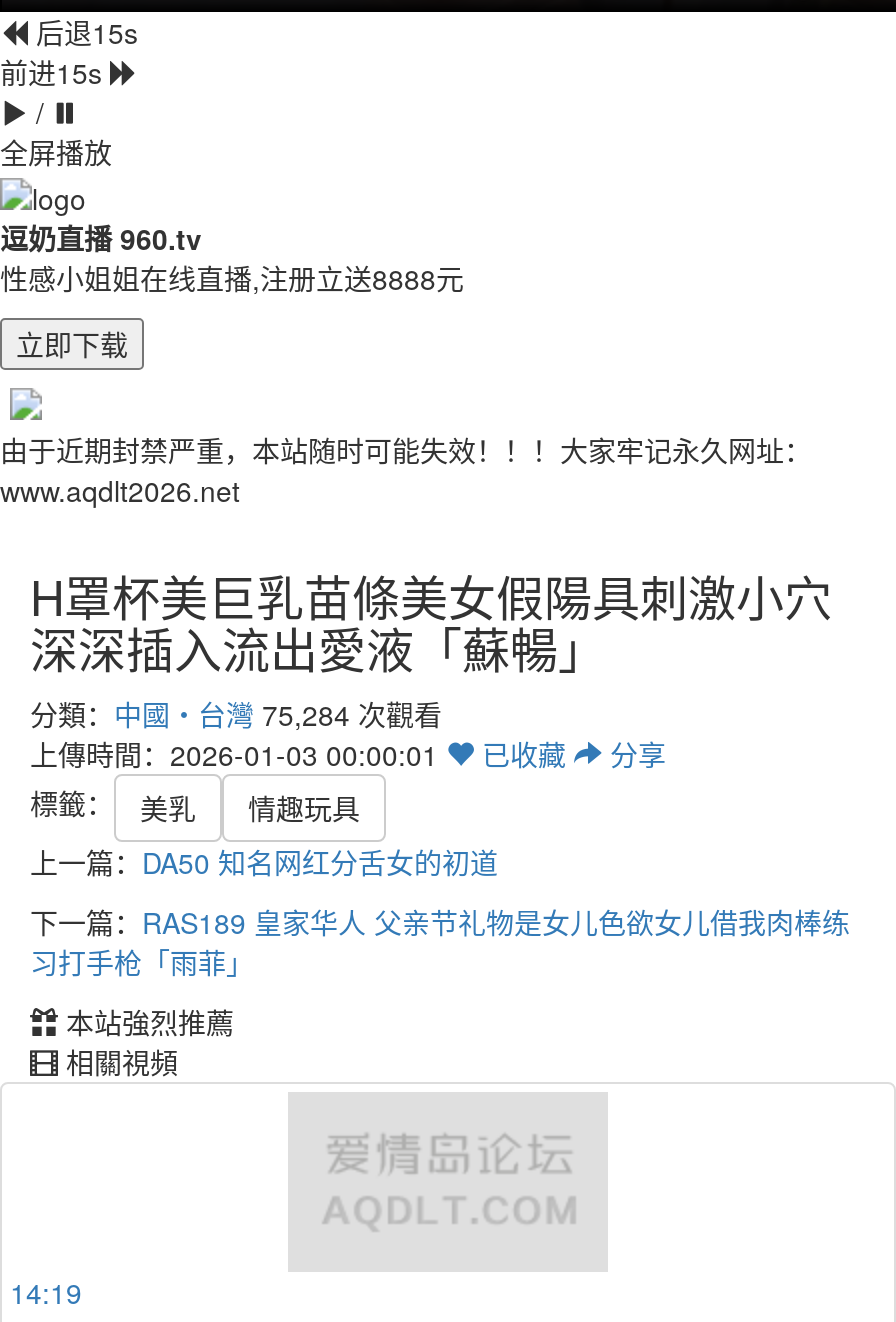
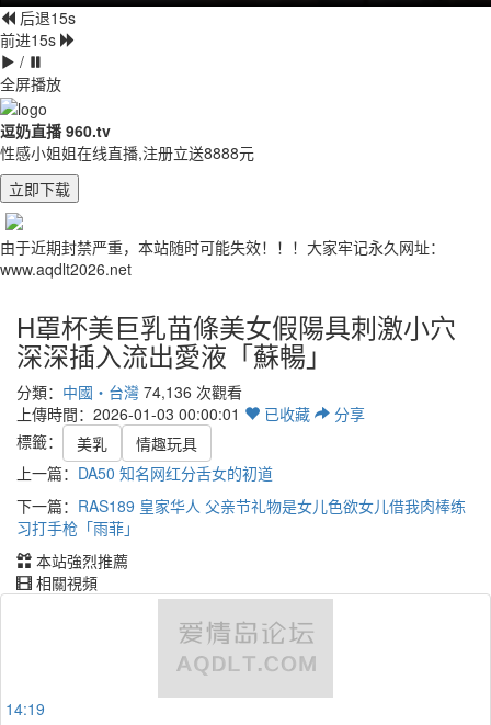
- 分類：中國・台灣 75,284 次觀看
+ 分類：中國・台灣 74,136 次觀看
